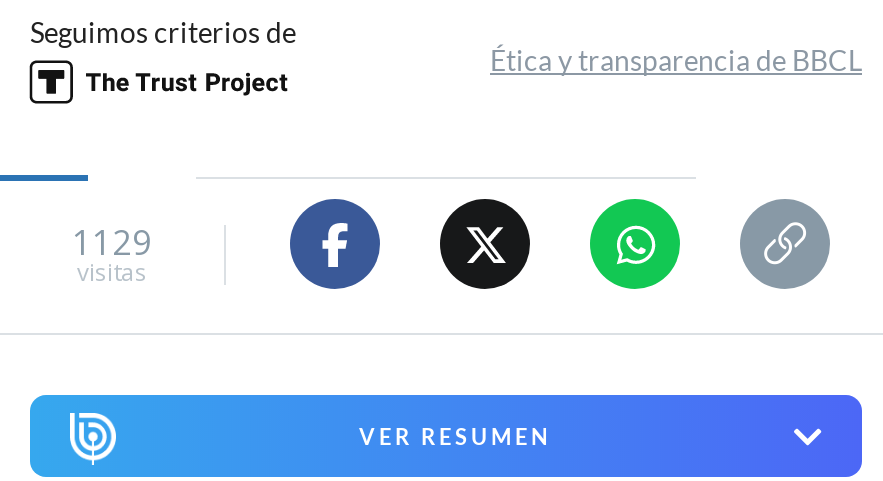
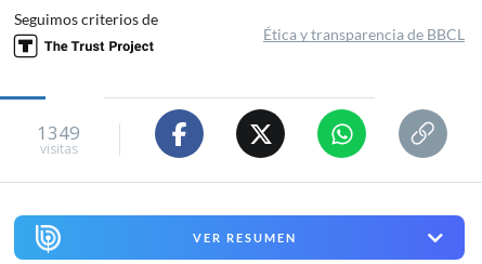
- 1129
+ 1349
